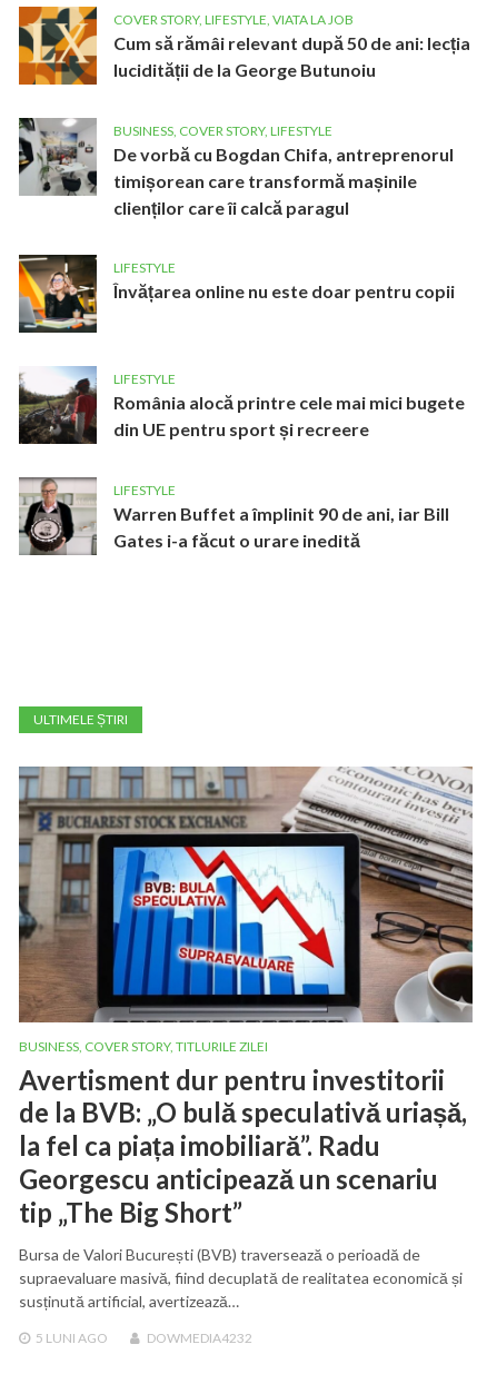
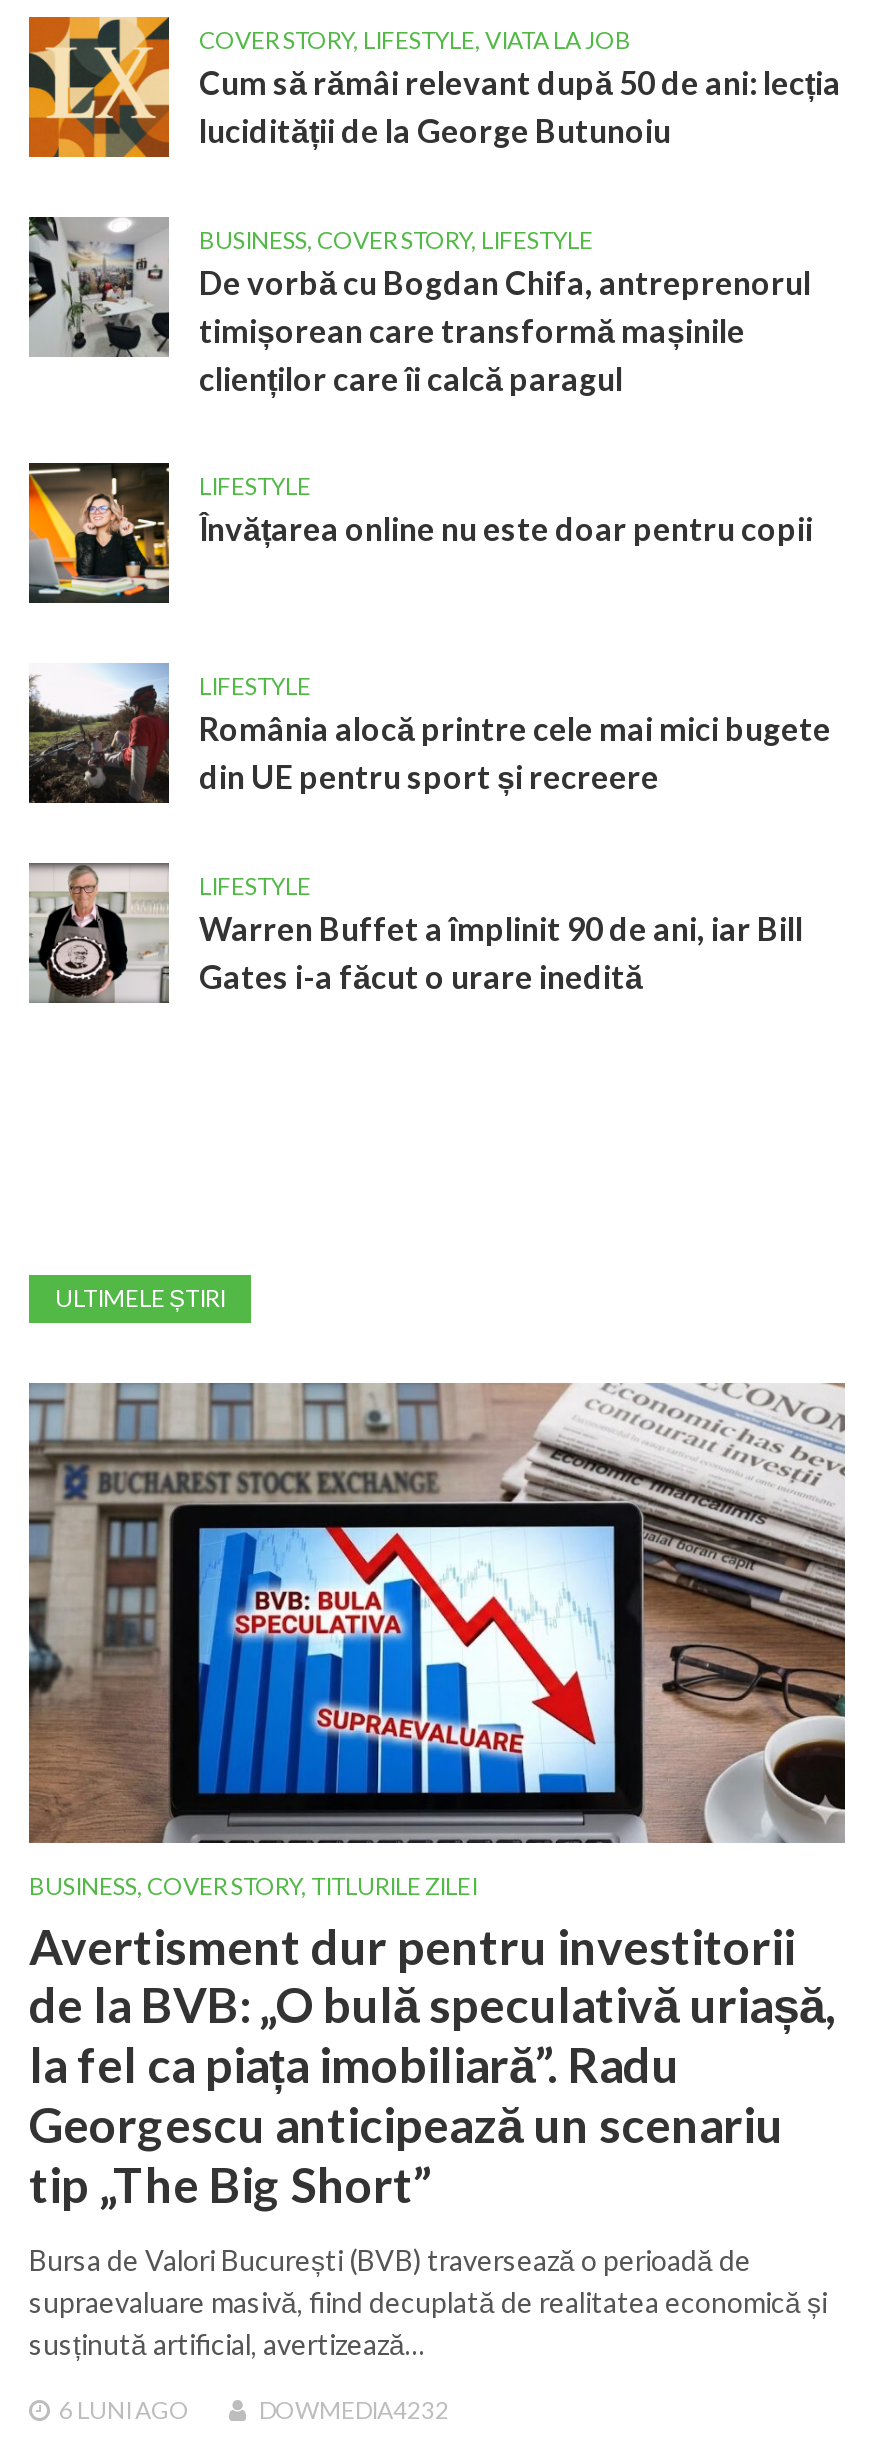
- 5 LUNIAGO
+ 6 LUNIAGO
